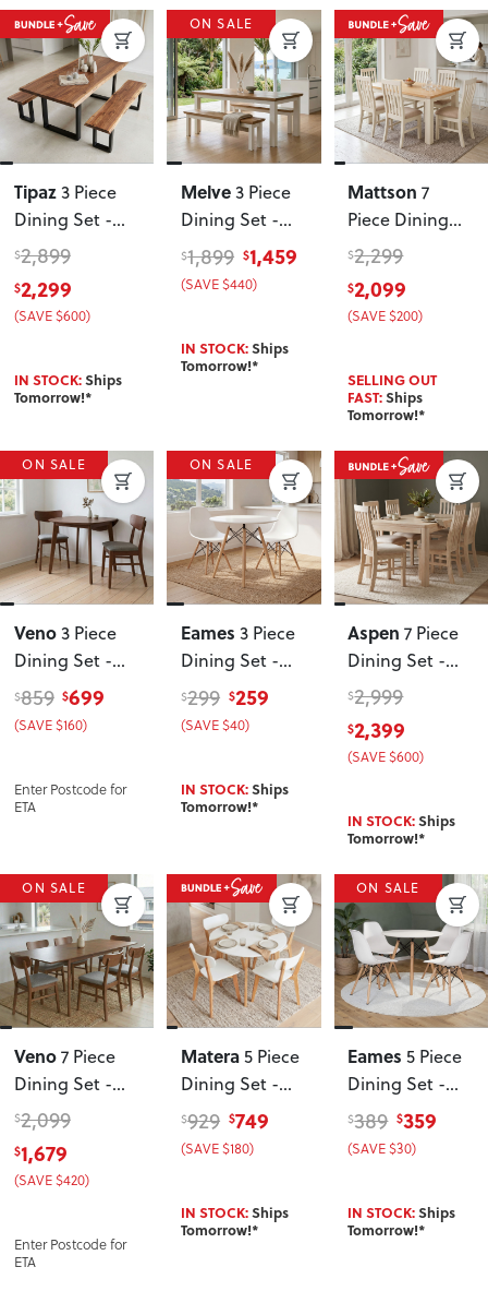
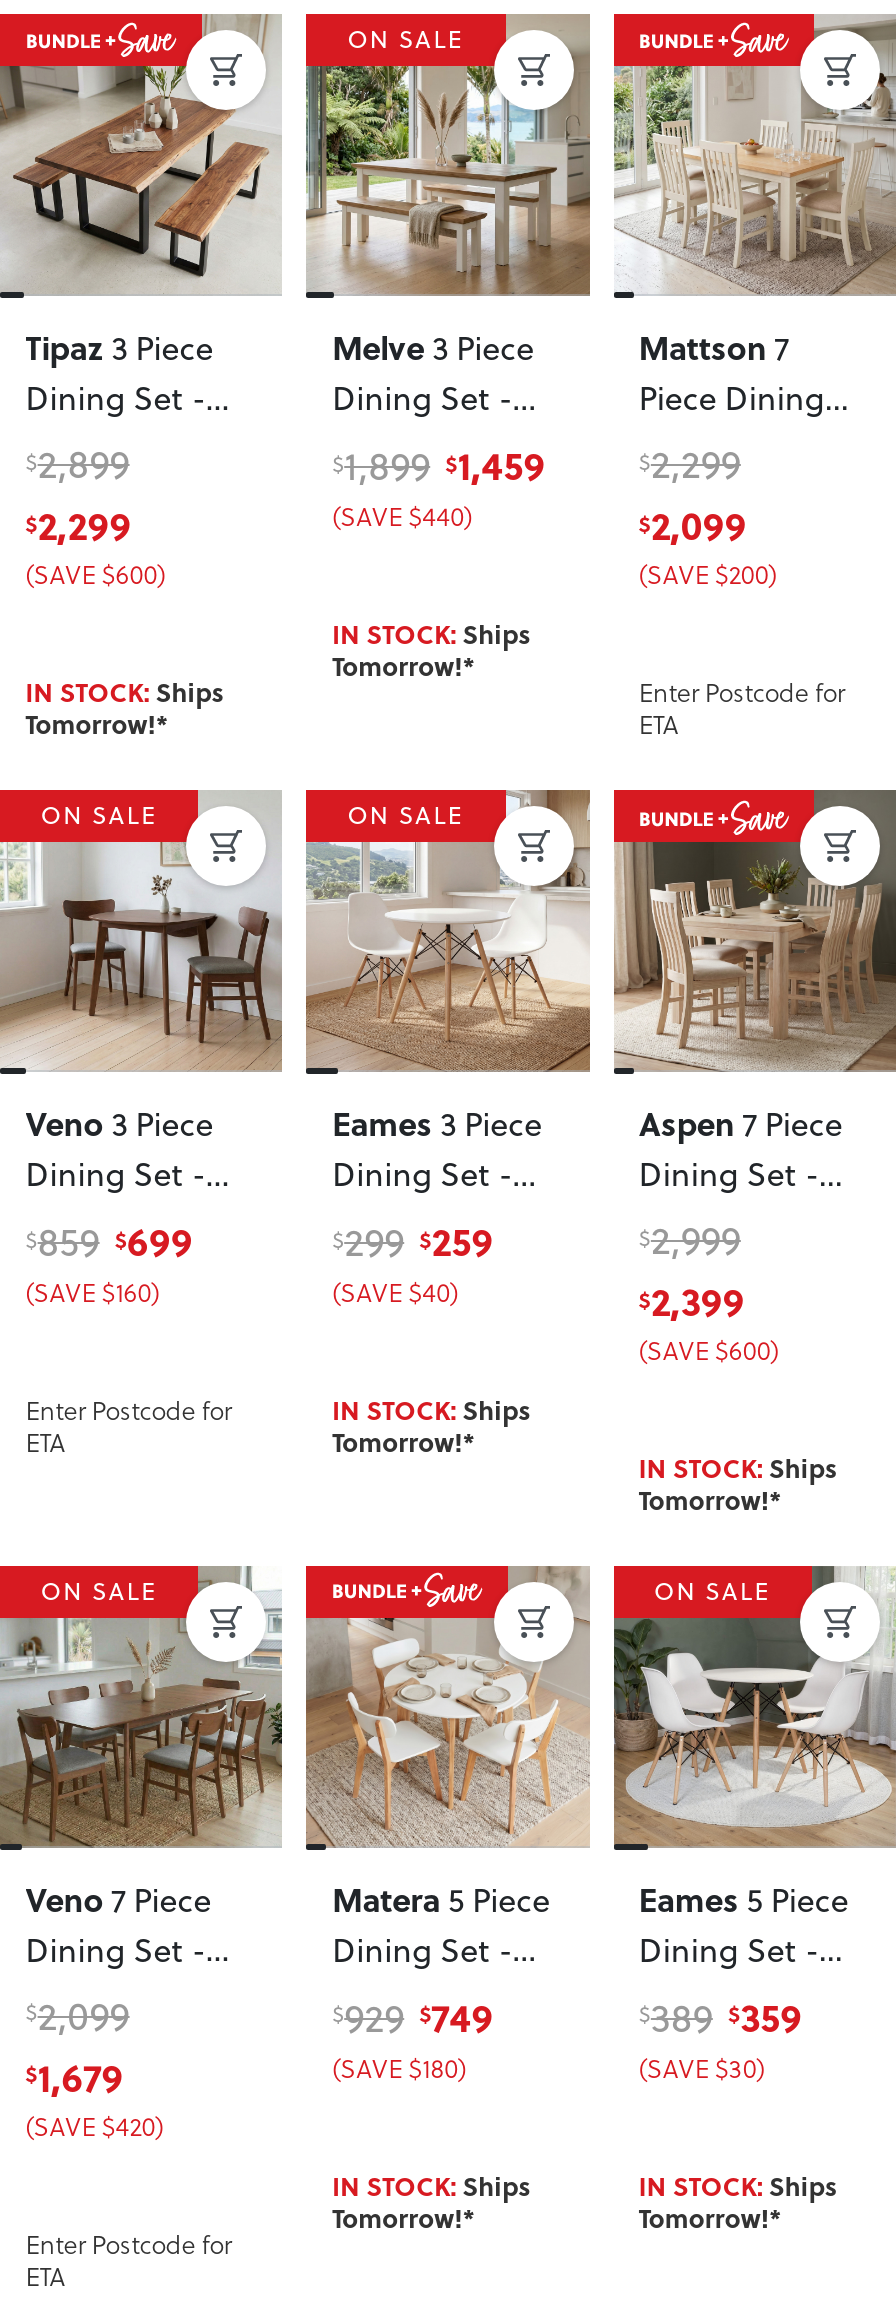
- SELLING OUT
- FAST: Ships
- Tomorrow!*
+ Enter Postcode for
+ ETA
